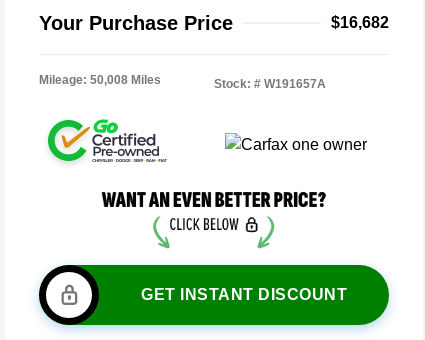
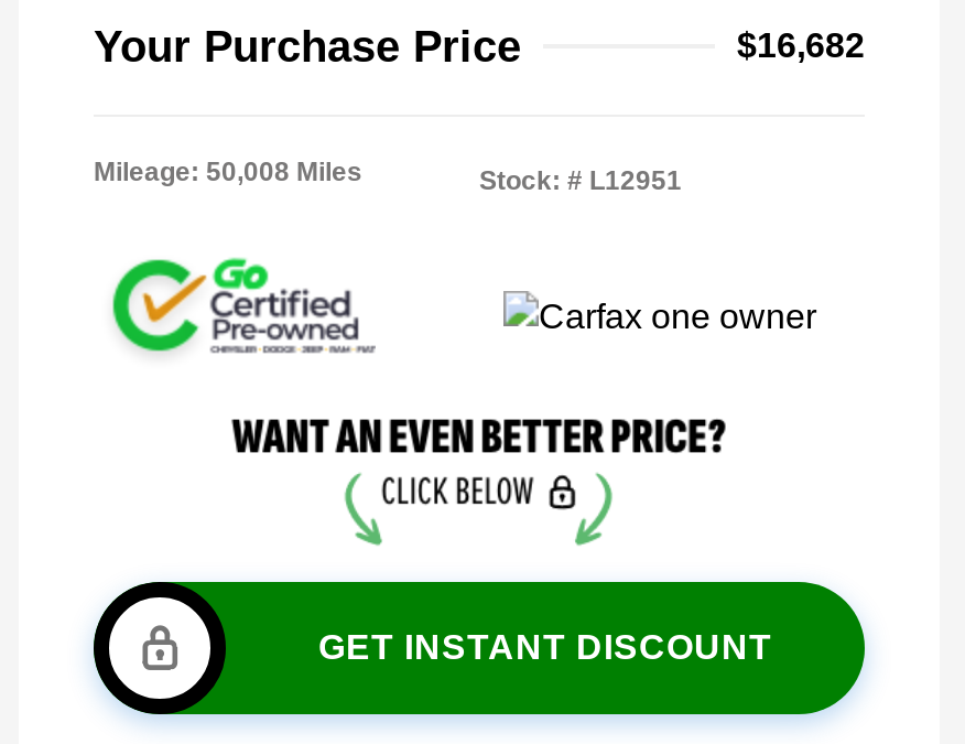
- Stock: # W191657A
+ Stock: # L12951
